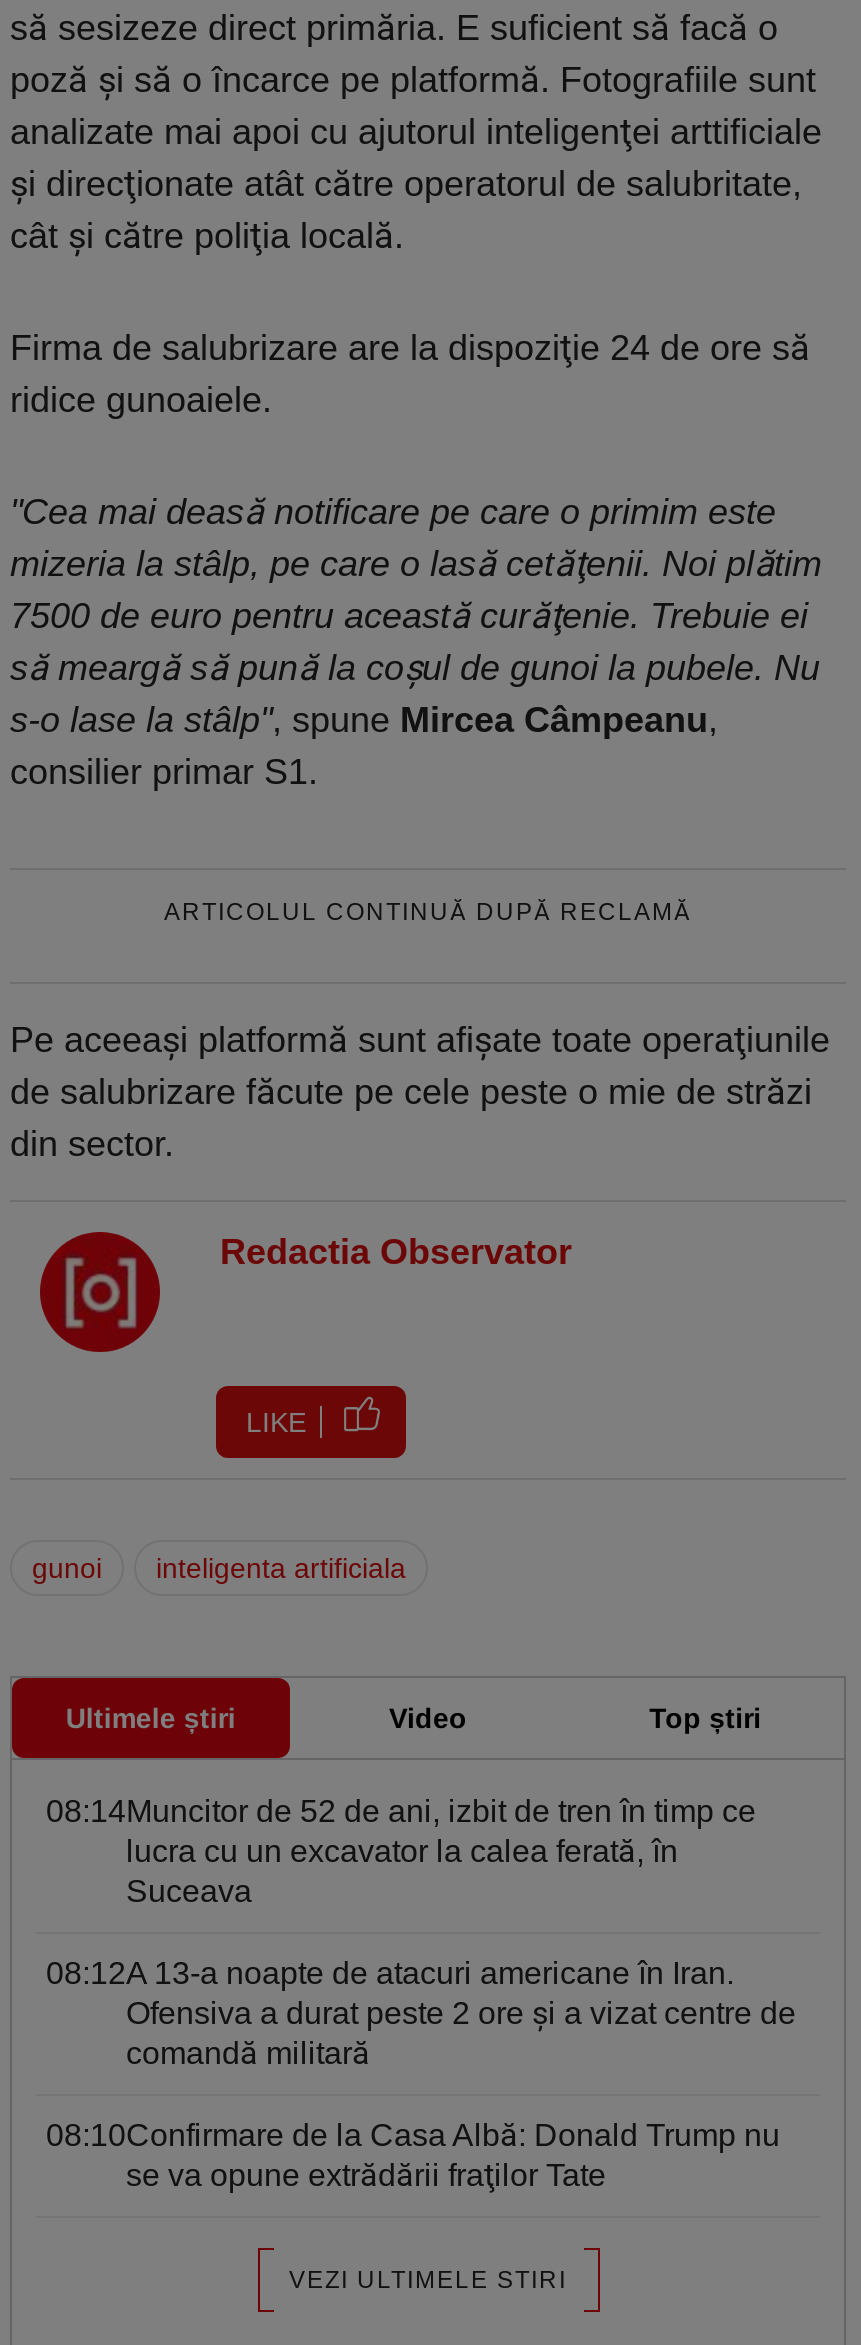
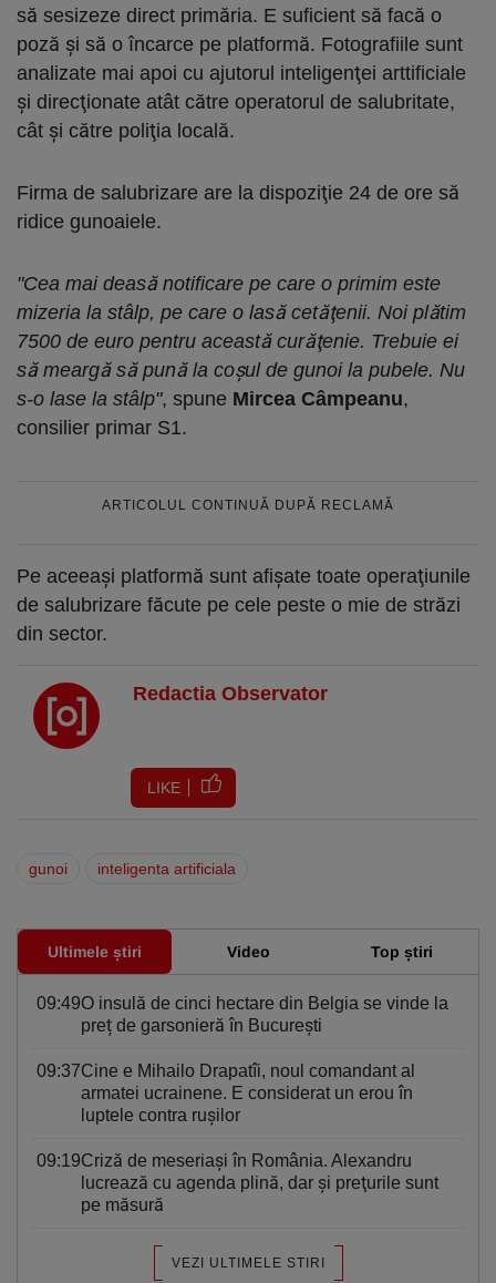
- 08:14Muncitor de 52 de ani, izbit de tren în timp ce
- lucra cu un excavator la calea ferată, în
- Suceava
+ 09:49O insulă de cinci hectare din Belgia se vinde la
+ preț de garsonieră în Bucureşti

- 08:12A 13-a noapte de atacuri americane în Iran.
- Ofensiva a durat peste 2 ore şi a vizat centre de
- comandă militară
+ 09:37Cine e Mihailo Drapatîi, noul comandant al
+ armatei ucrainene. E considerat un erou în
+ luptele contra ruşilor

- 08:10Confirmare de la Casa Albă: Donald Trump nu
- se va opune extrădării fraţilor Tate
+ 09:19Criză de meseriași în România. Alexandru
+ lucrează cu agenda plină, dar şi preţurile sunt
+ pe măsură
